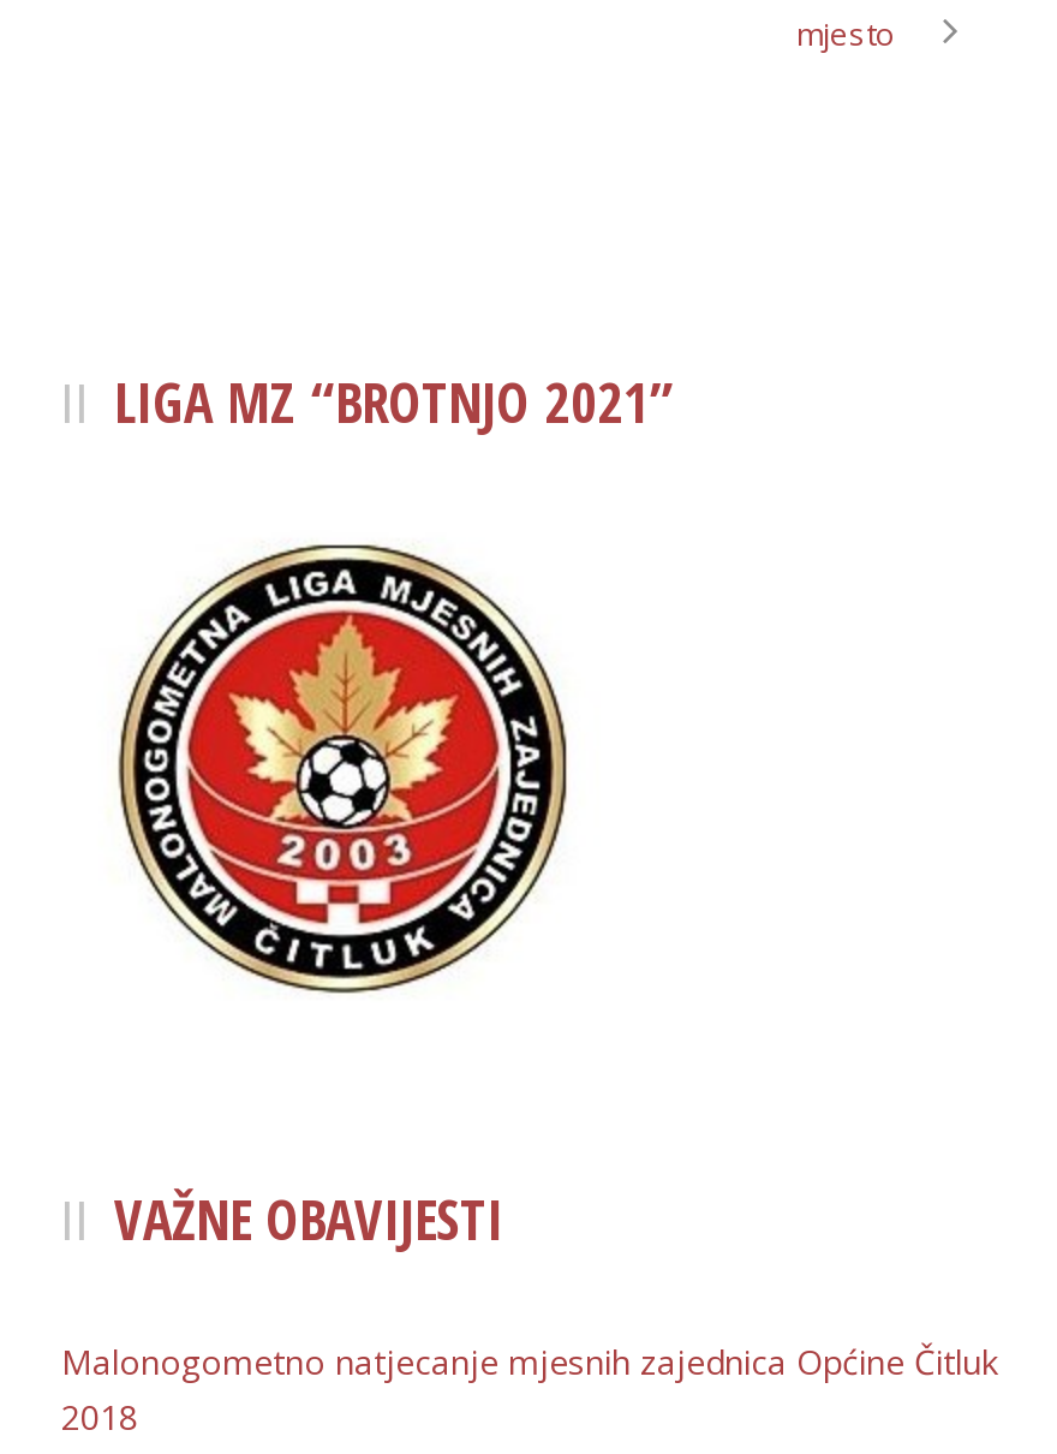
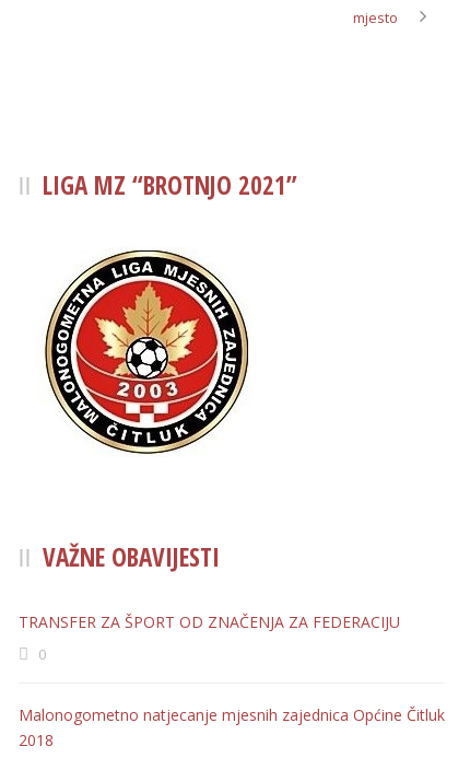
+ TRANSFER ZA ŠPORT OD ZNAČENJA ZA FEDERACIJU
+ 0
